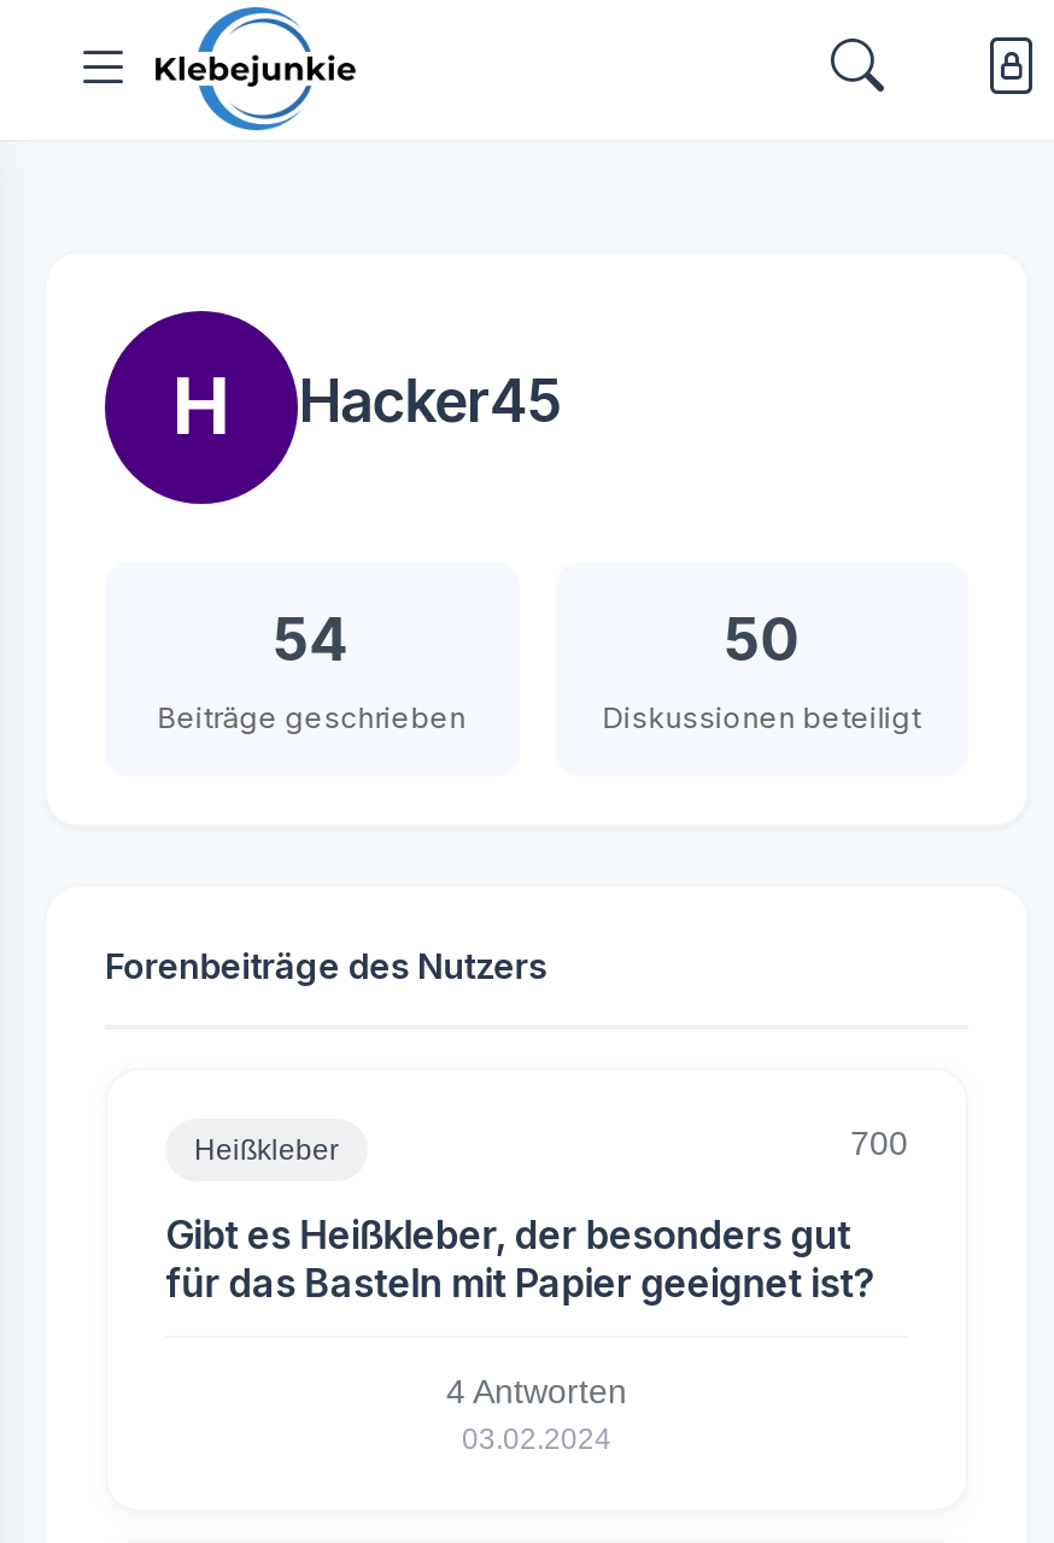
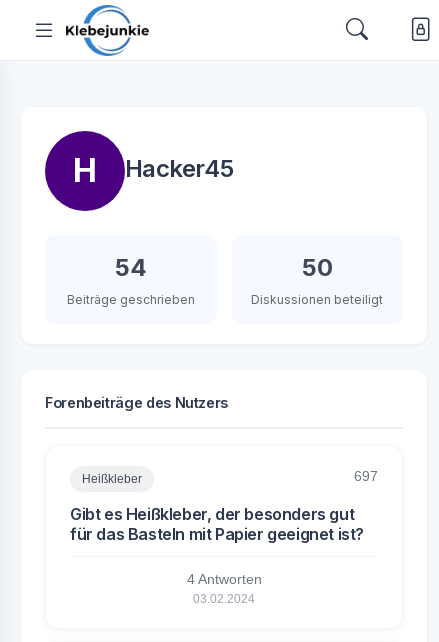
- 700
+ 697
